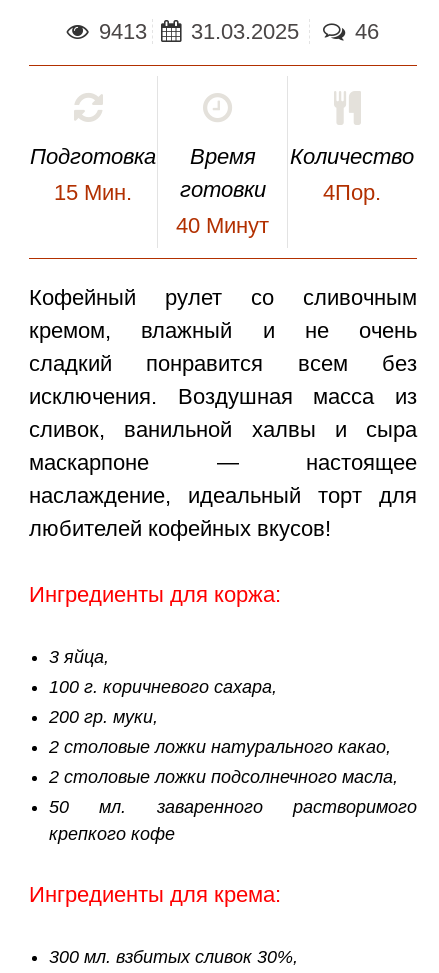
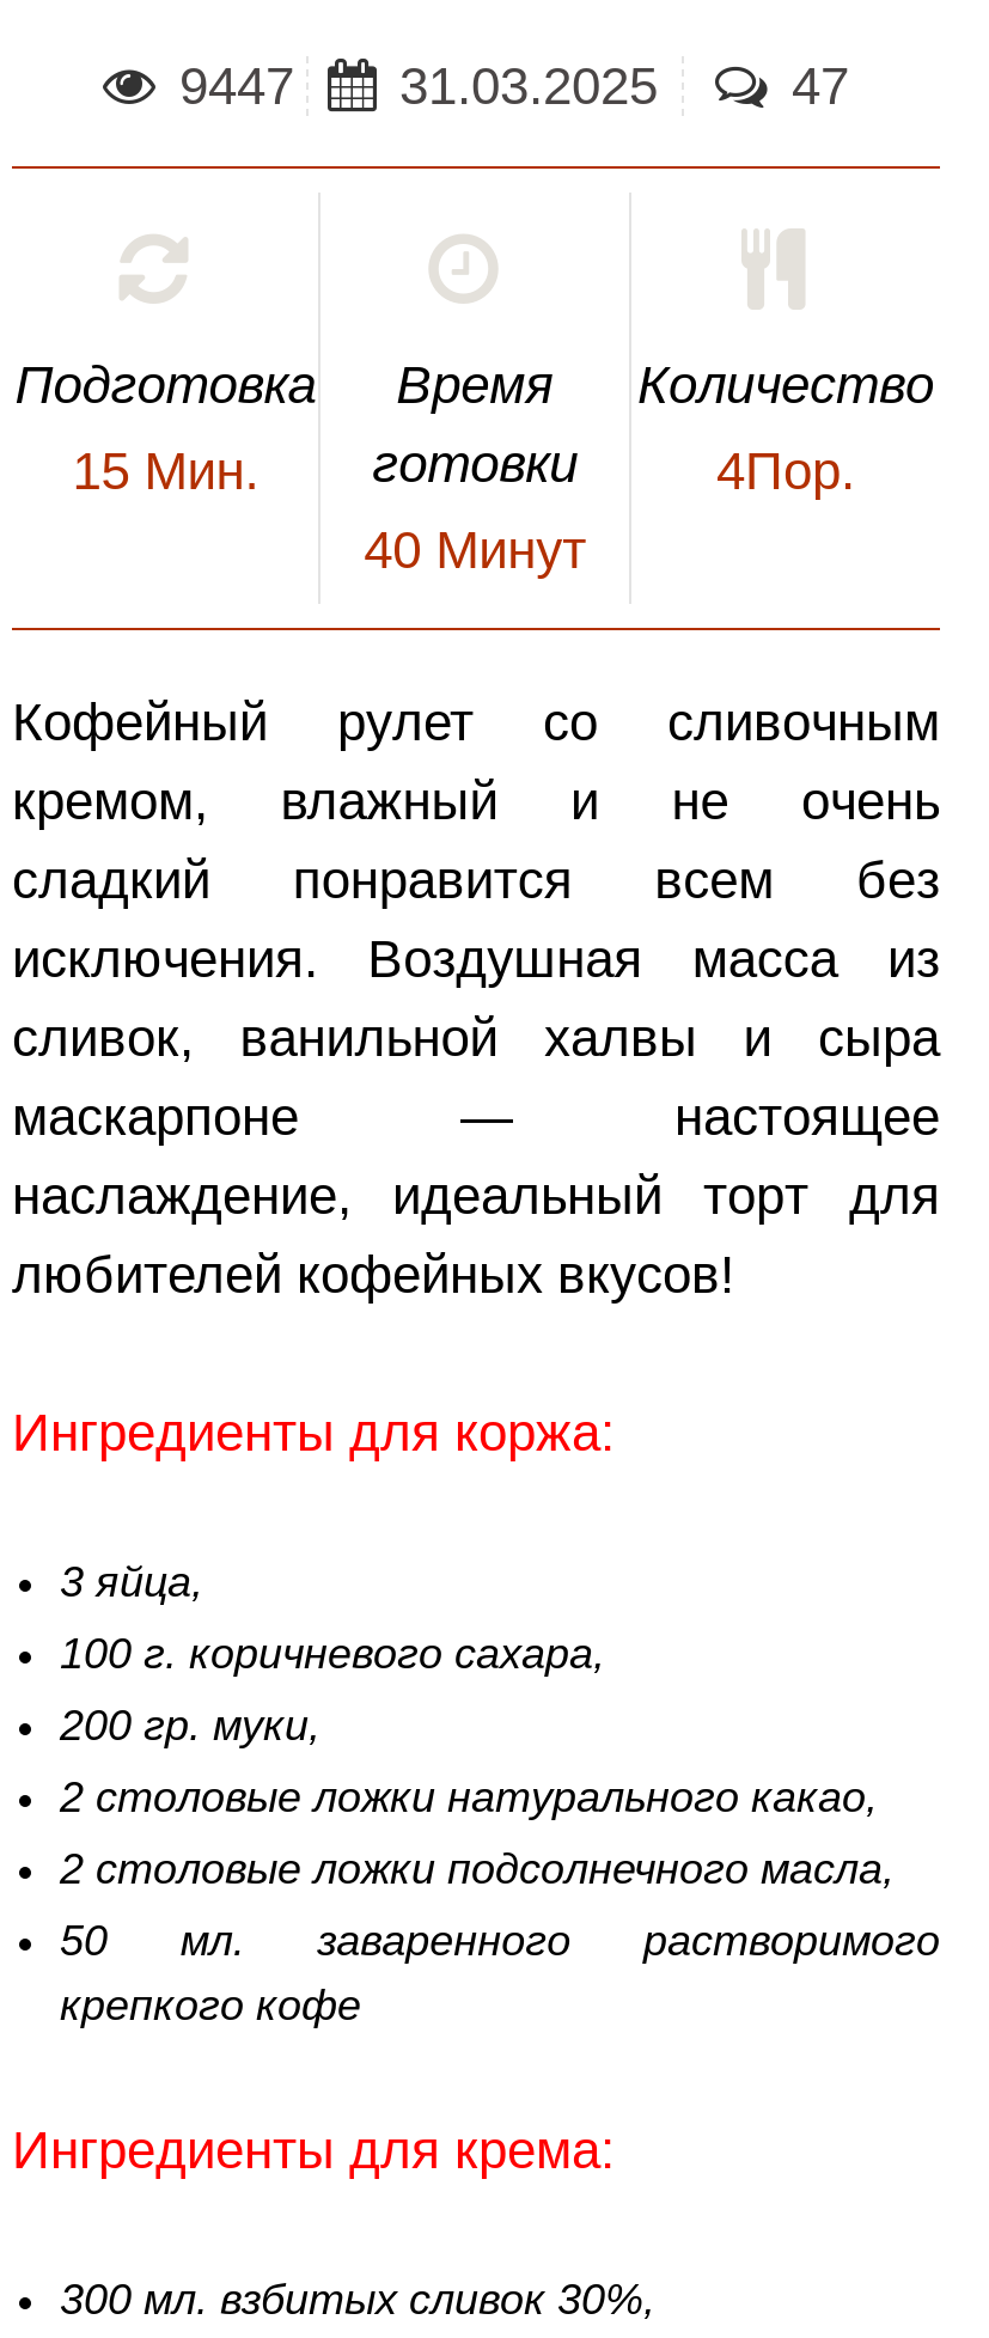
- 9413 31.03.2025
+ 9447 31.03.2025

- 46
+ 47
